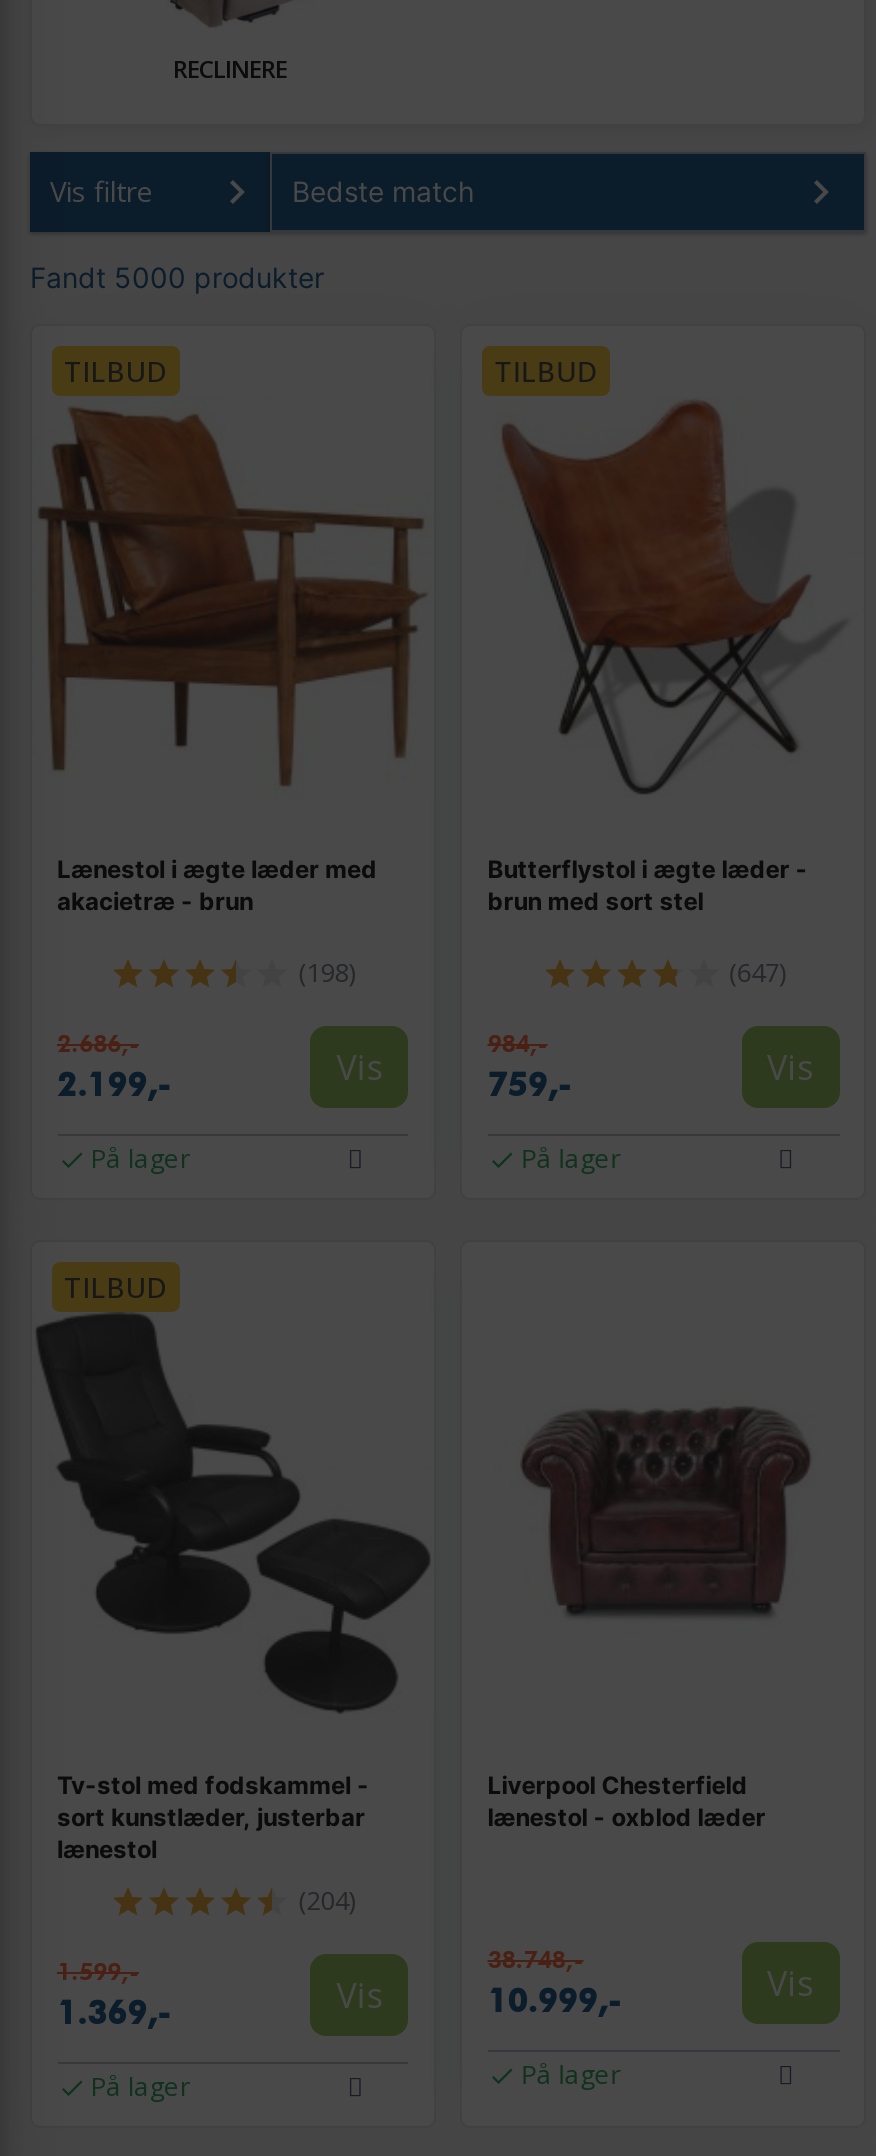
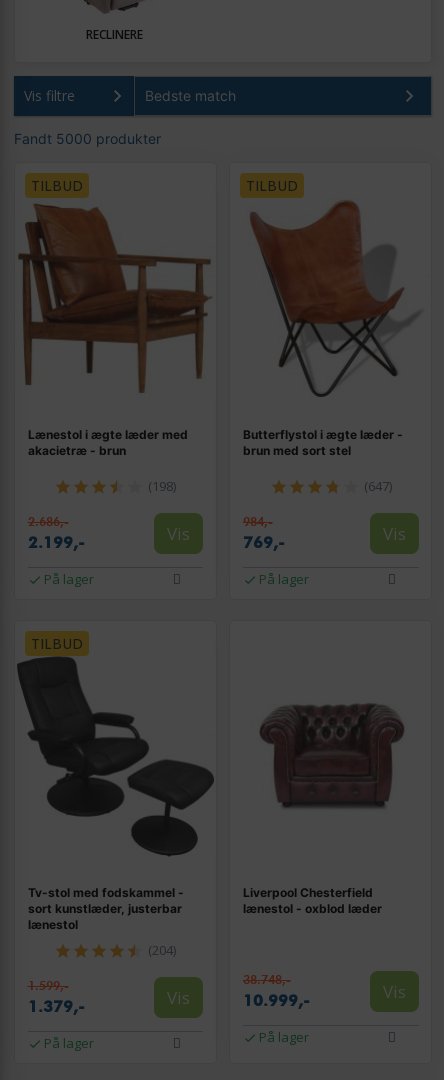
- 759,-
+ 769,-

- 1.369,-
+ 1.379,-
